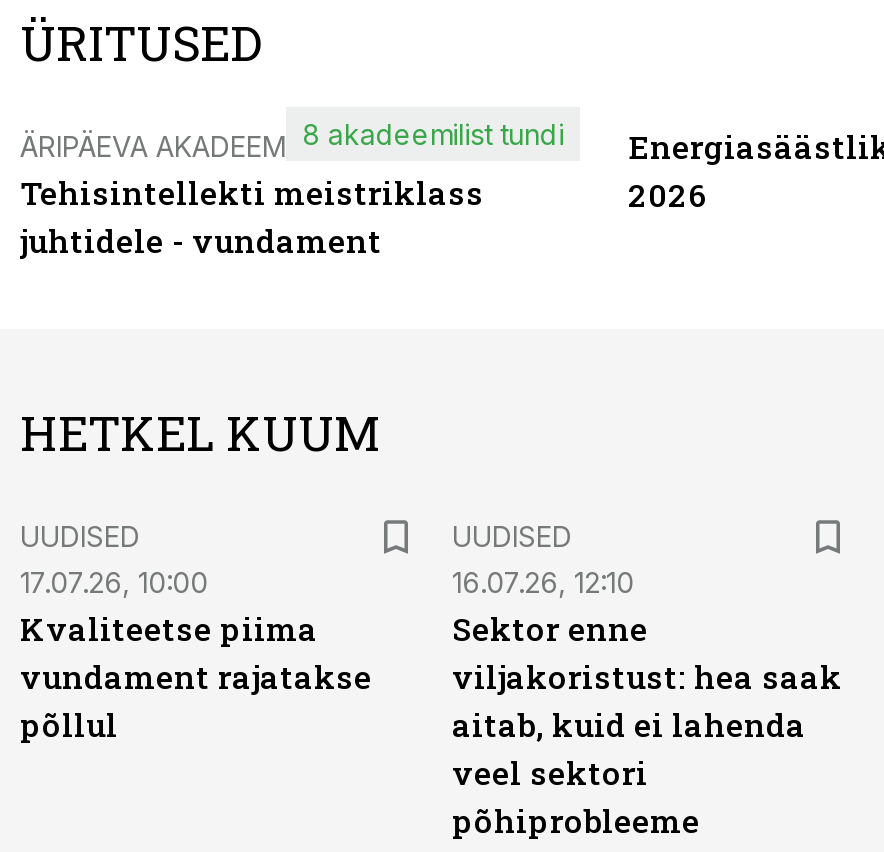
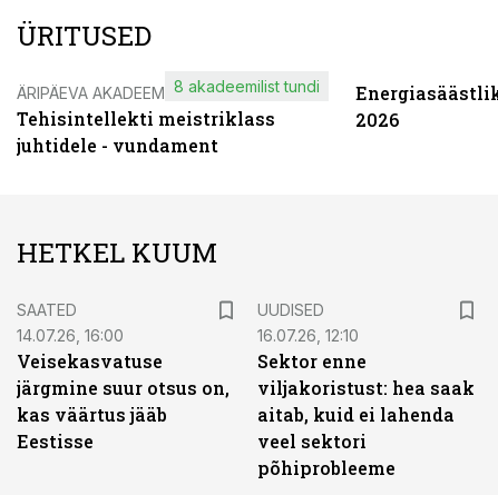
- UUDISED
- 17.07.26, 10:00
- Kvaliteetse piima
- vundament rajatakse
- põllul
+ SAATED
+ 14.07.26, 16:00
+ Veisekasvatuse
+ järgmine suur otsus on,
+ kas väärtus jääb
+ Eestisse
